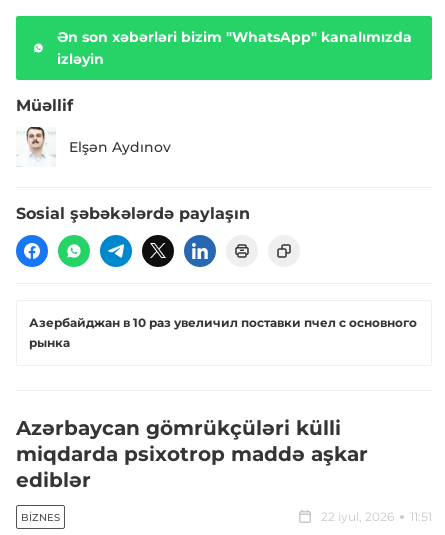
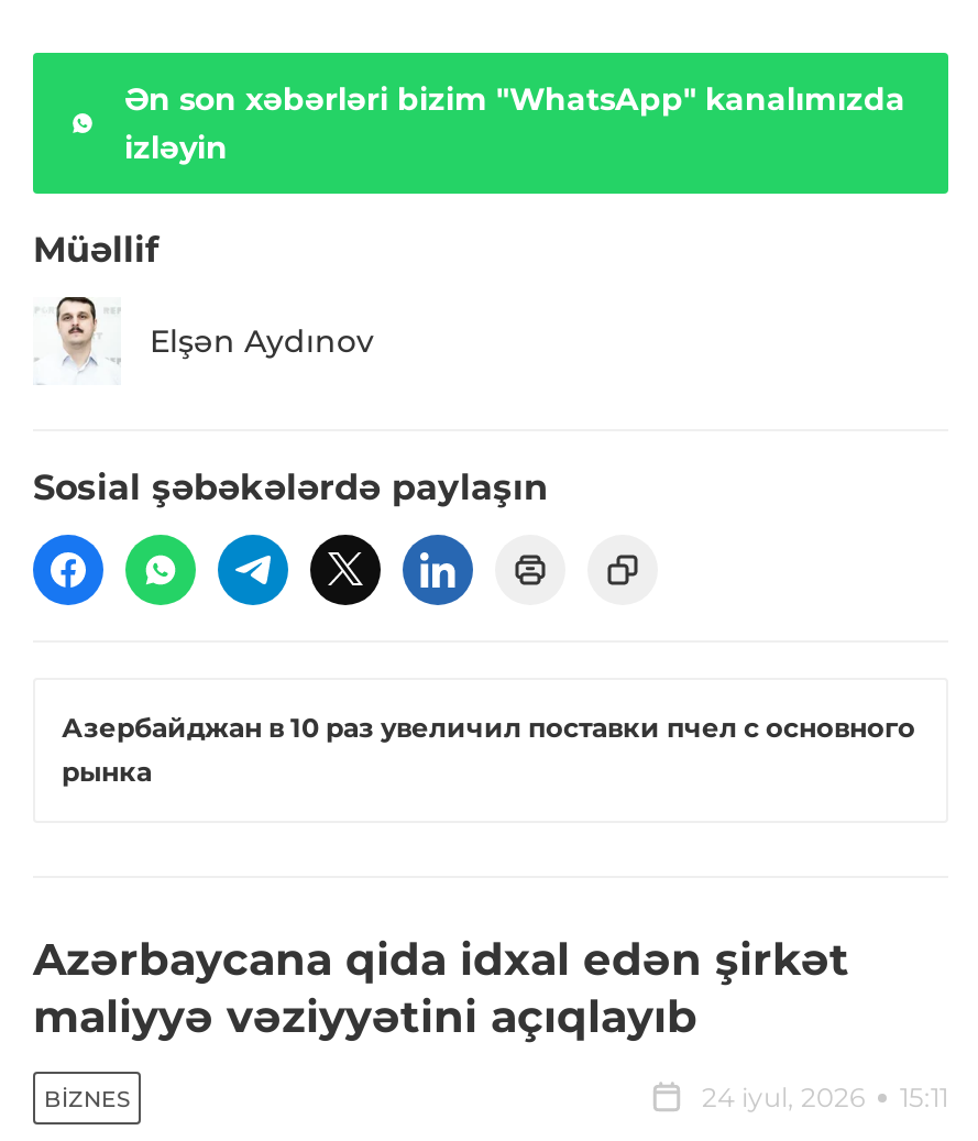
- Azərbaycan gömrükçüləri külli
- miqdarda psixotrop maddə aşkar
- ediblər
+ Azərbaycana qida idxal edən şirkət
+ maliyyə vəziyyətini açıqlayıb

- 22 iyul, 2026
- 11:51
+ 24 iyul, 2026
+ 15:11
